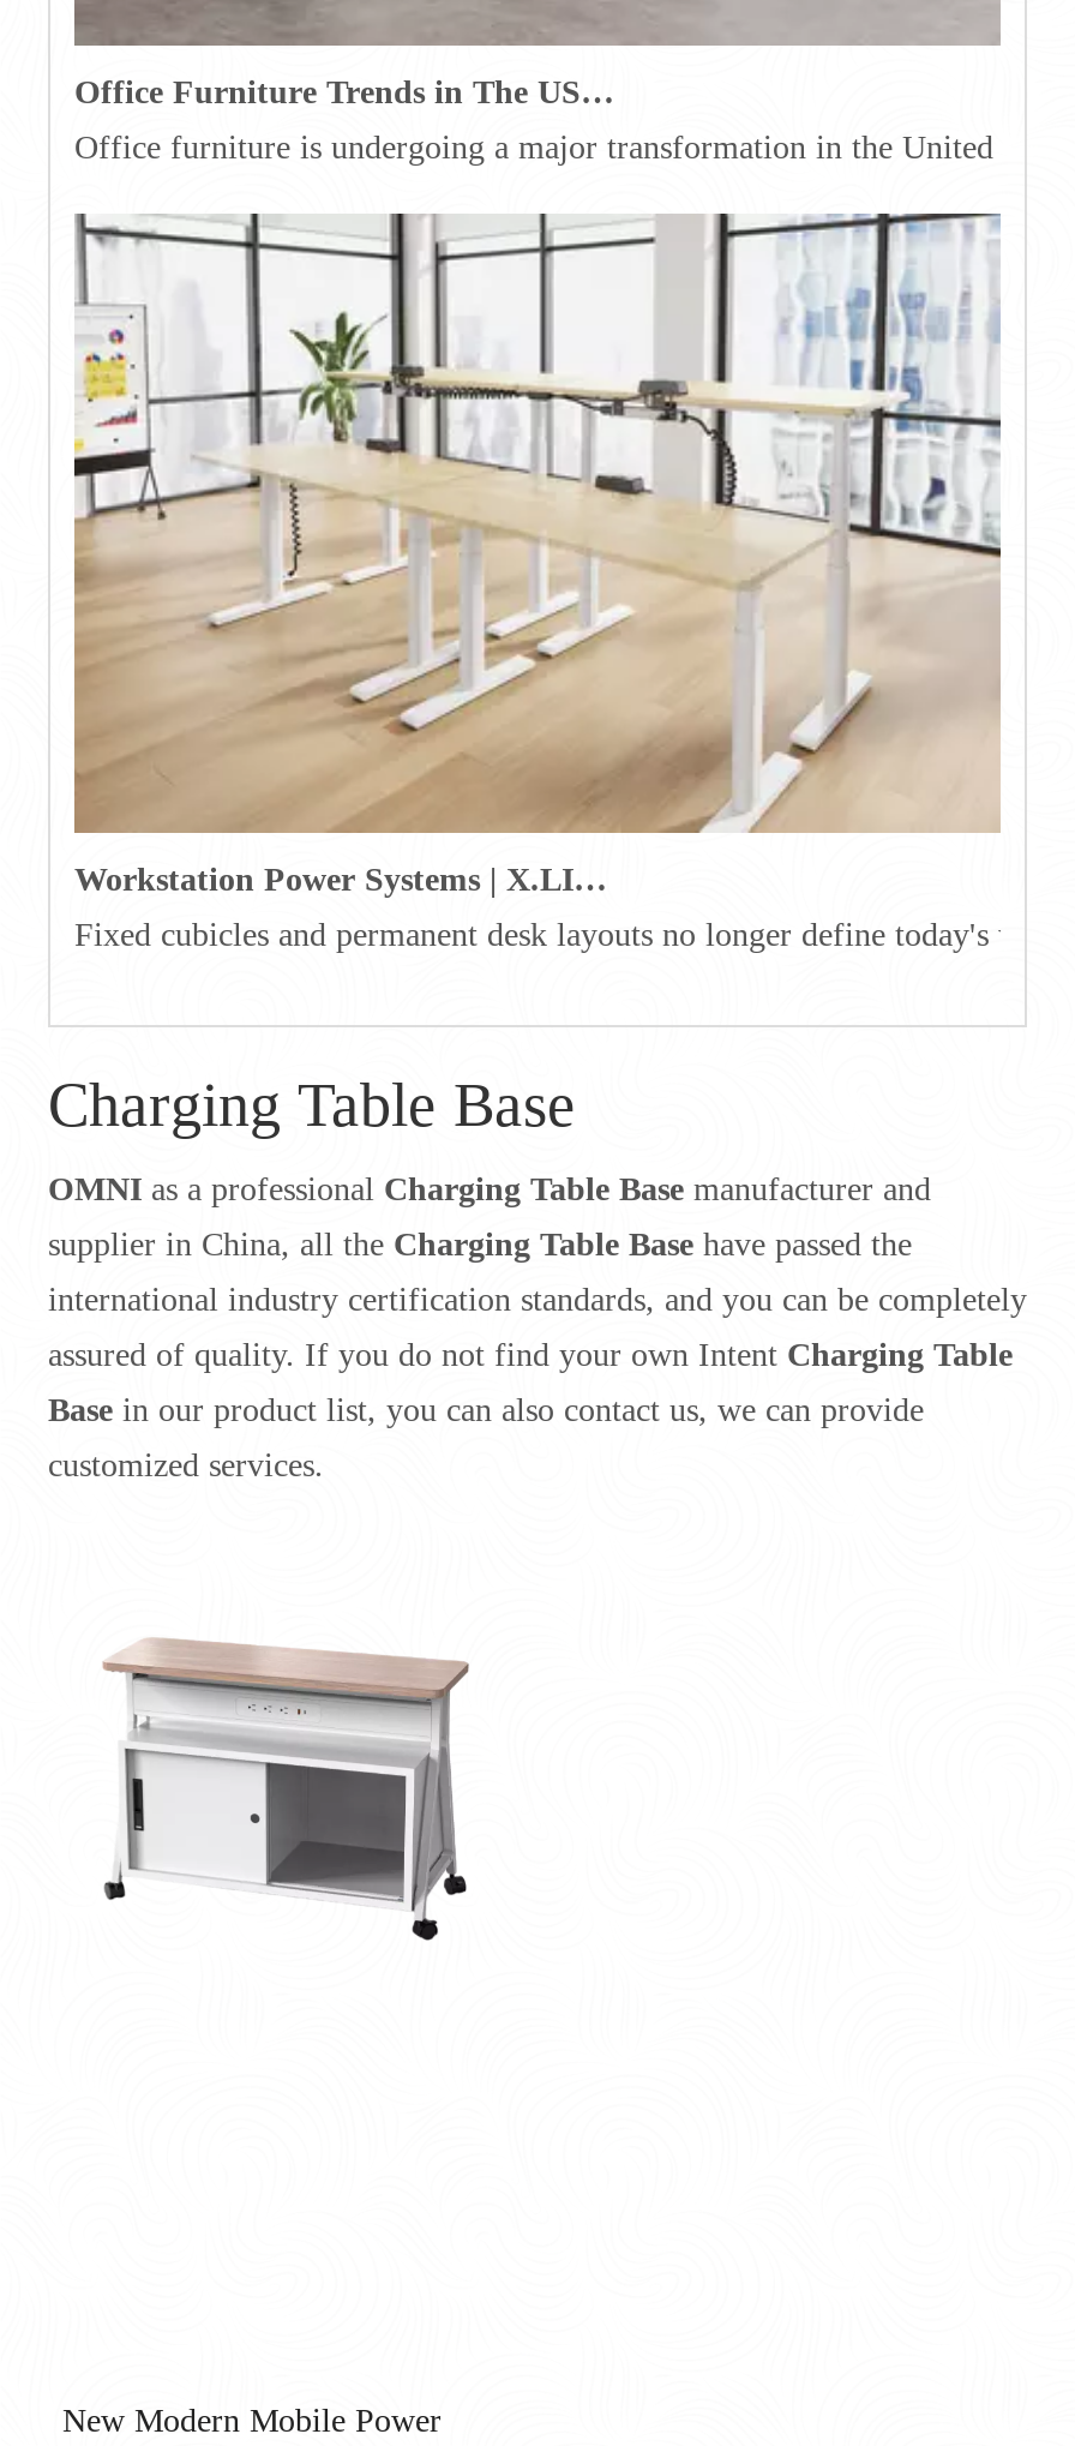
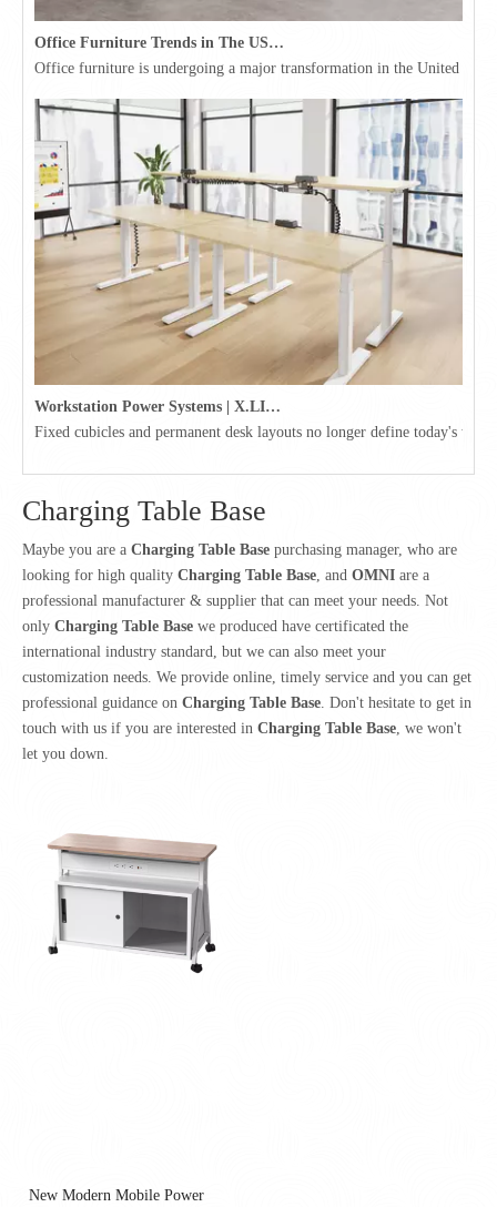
- OMNI as a professional Charging Table Base manufacturer and
- supplier in China, all the Charging Table Base have passed the
- international industry certification standards, and you can be completely
- assured of quality. If you do not find your own Intent Charging Table
- Base in our product list, you can also contact us, we can provide
- customized services.
+ Maybe you are a Charging Table Base purchasing manager, who are
+ looking for high quality Charging Table Base, and OMNI are a
+ professional manufacturer & supplier that can meet your needs. Not
+ only Charging Table Base we produced have certificated the
+ international industry standard, but we can also meet your
+ customization needs. We provide online, timely service and you can get
+ professional guidance on Charging Table Base. Don't hesitate to get in
+ touch with us if you are interested in Charging Table Base, we won't
+ let you down.
